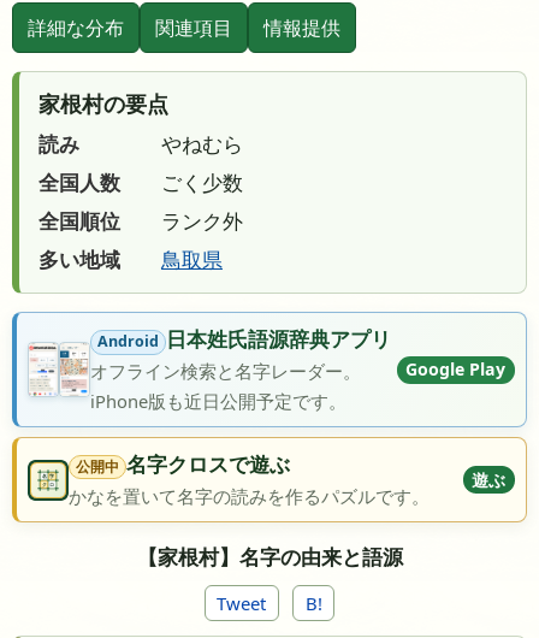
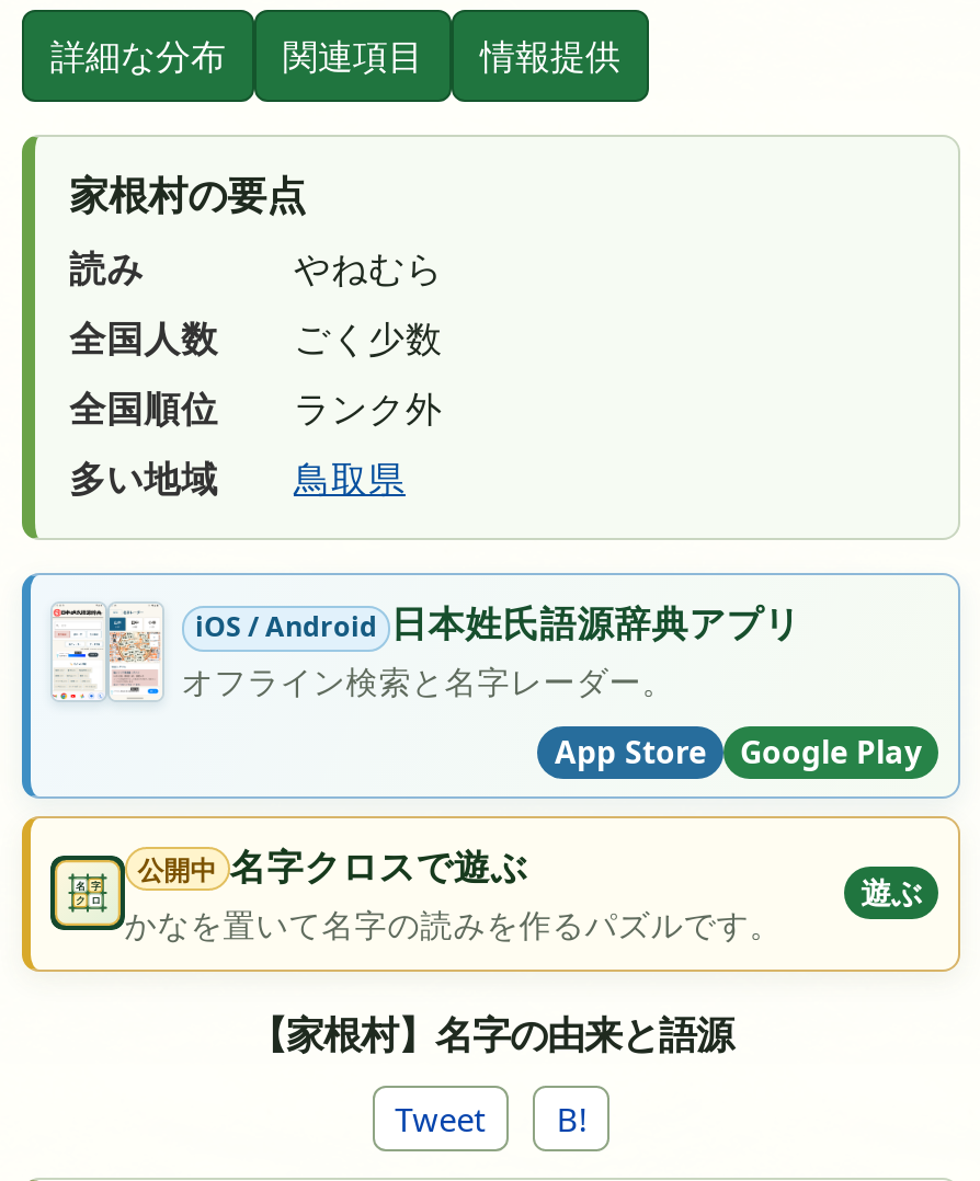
- [image]
- Android 日本姓氏語源辞典アプリ
+ [image]
+ iOS / Android 日本姓氏語源辞典アプリ

moved down: Google Play

- iPhone版も近日公開予定です。
+ App Store
